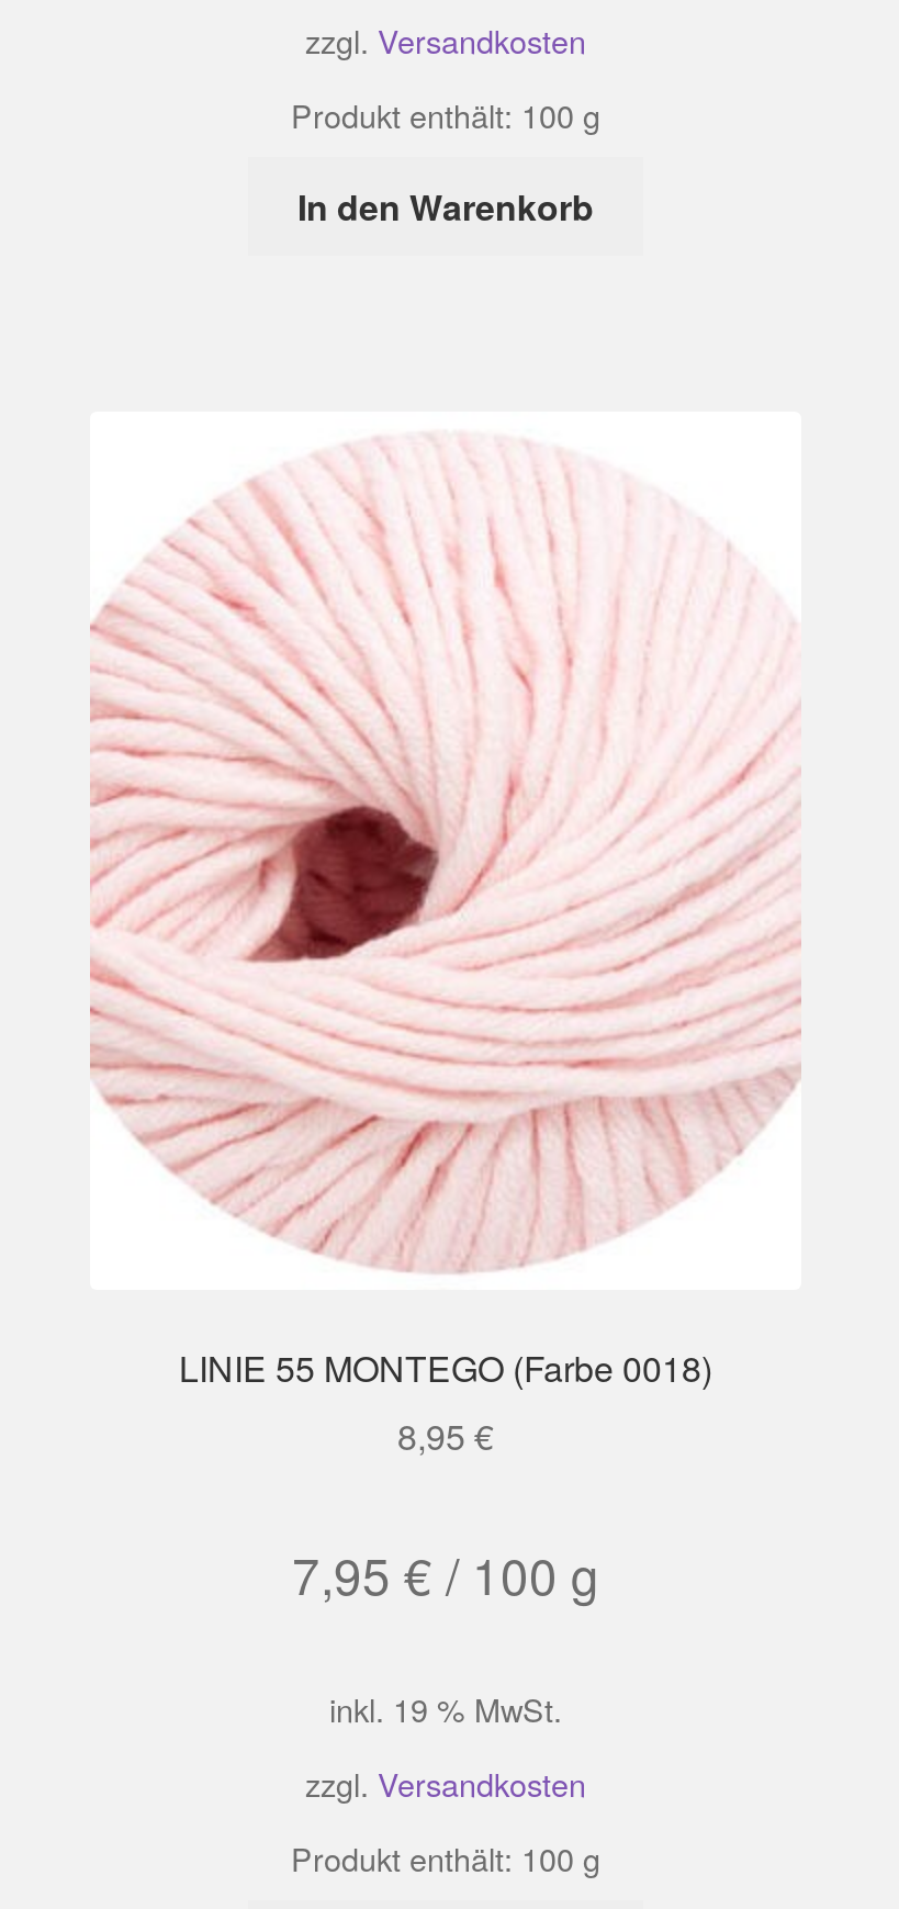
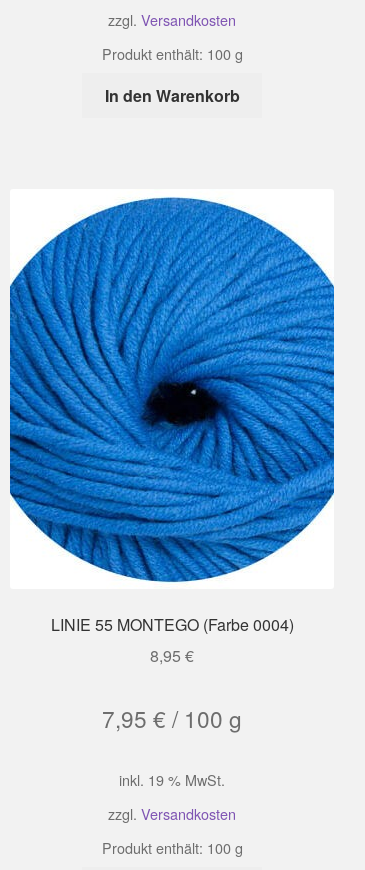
- [image]
- LINIE 55 MONTEGO (Farbe 0018)
+ [image]
+ LINIE 55 MONTEGO (Farbe 0004)
